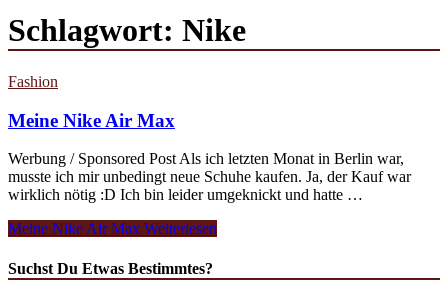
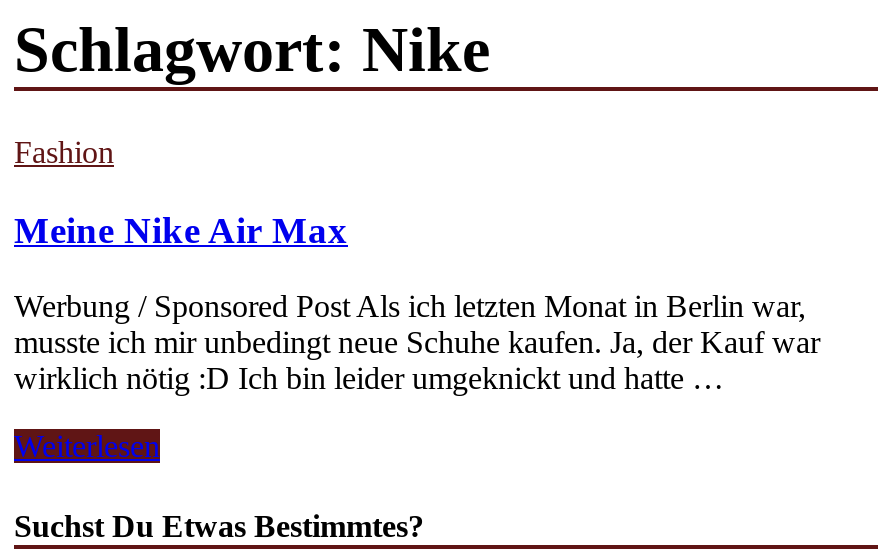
- Meine Nike Air MaxWeiterlesen
+ Weiterlesen
